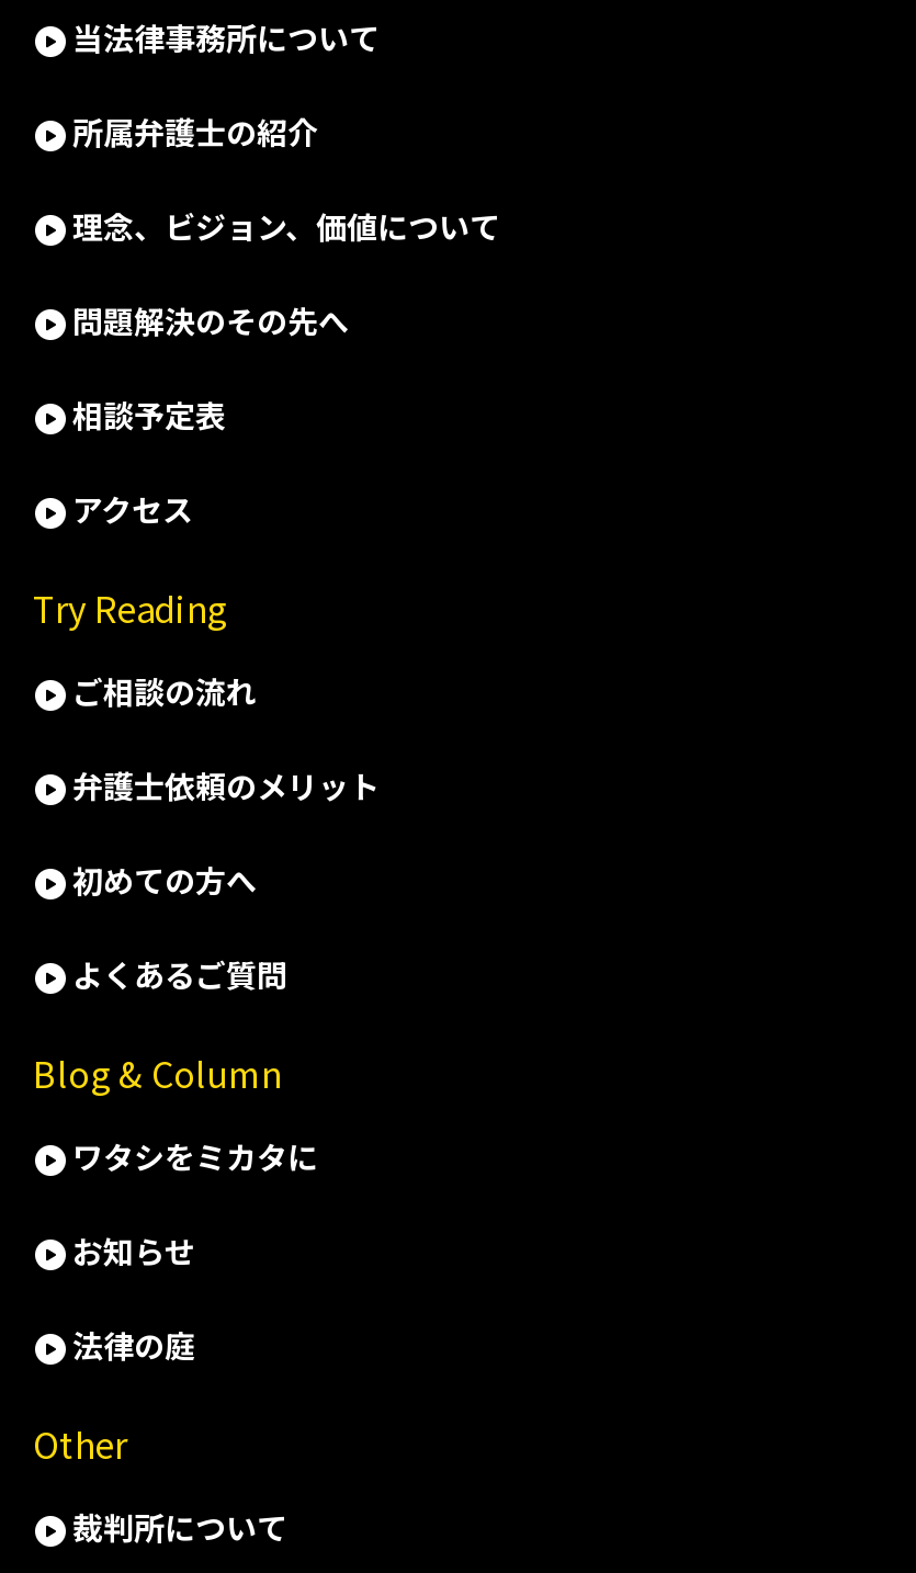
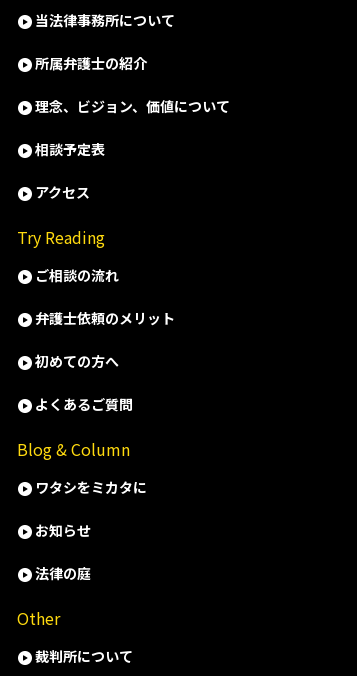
- 問題解決のその先へ
